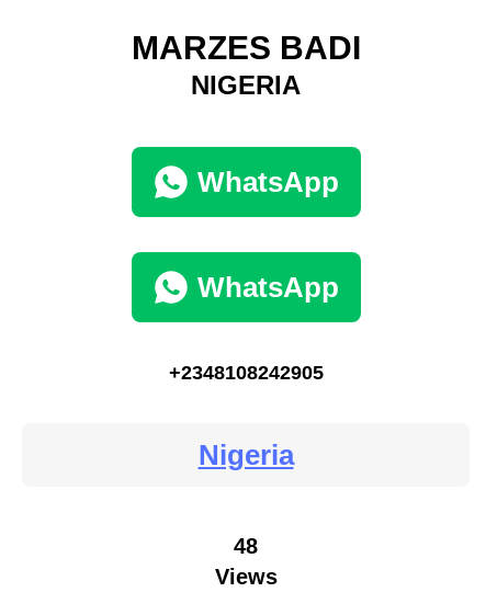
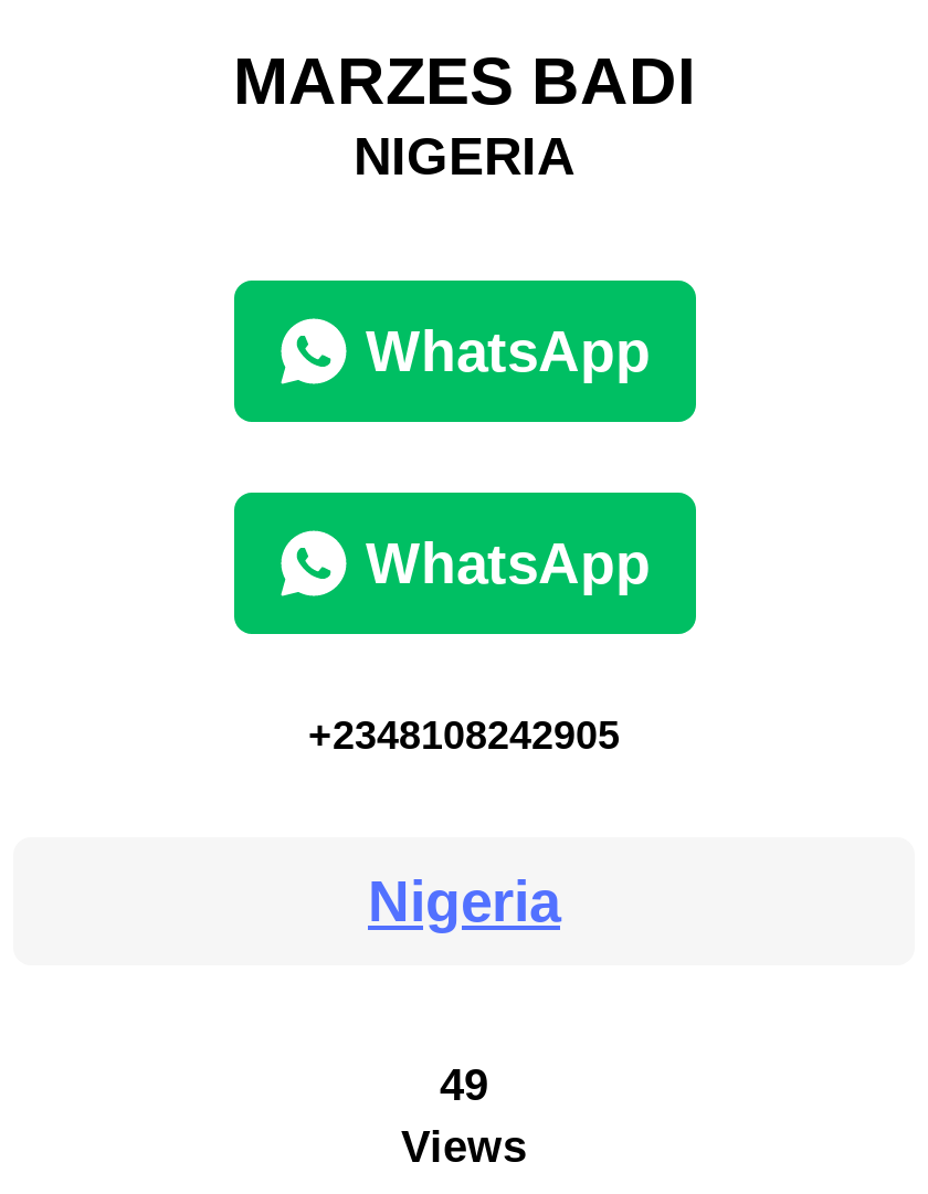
- 48
+ 49
